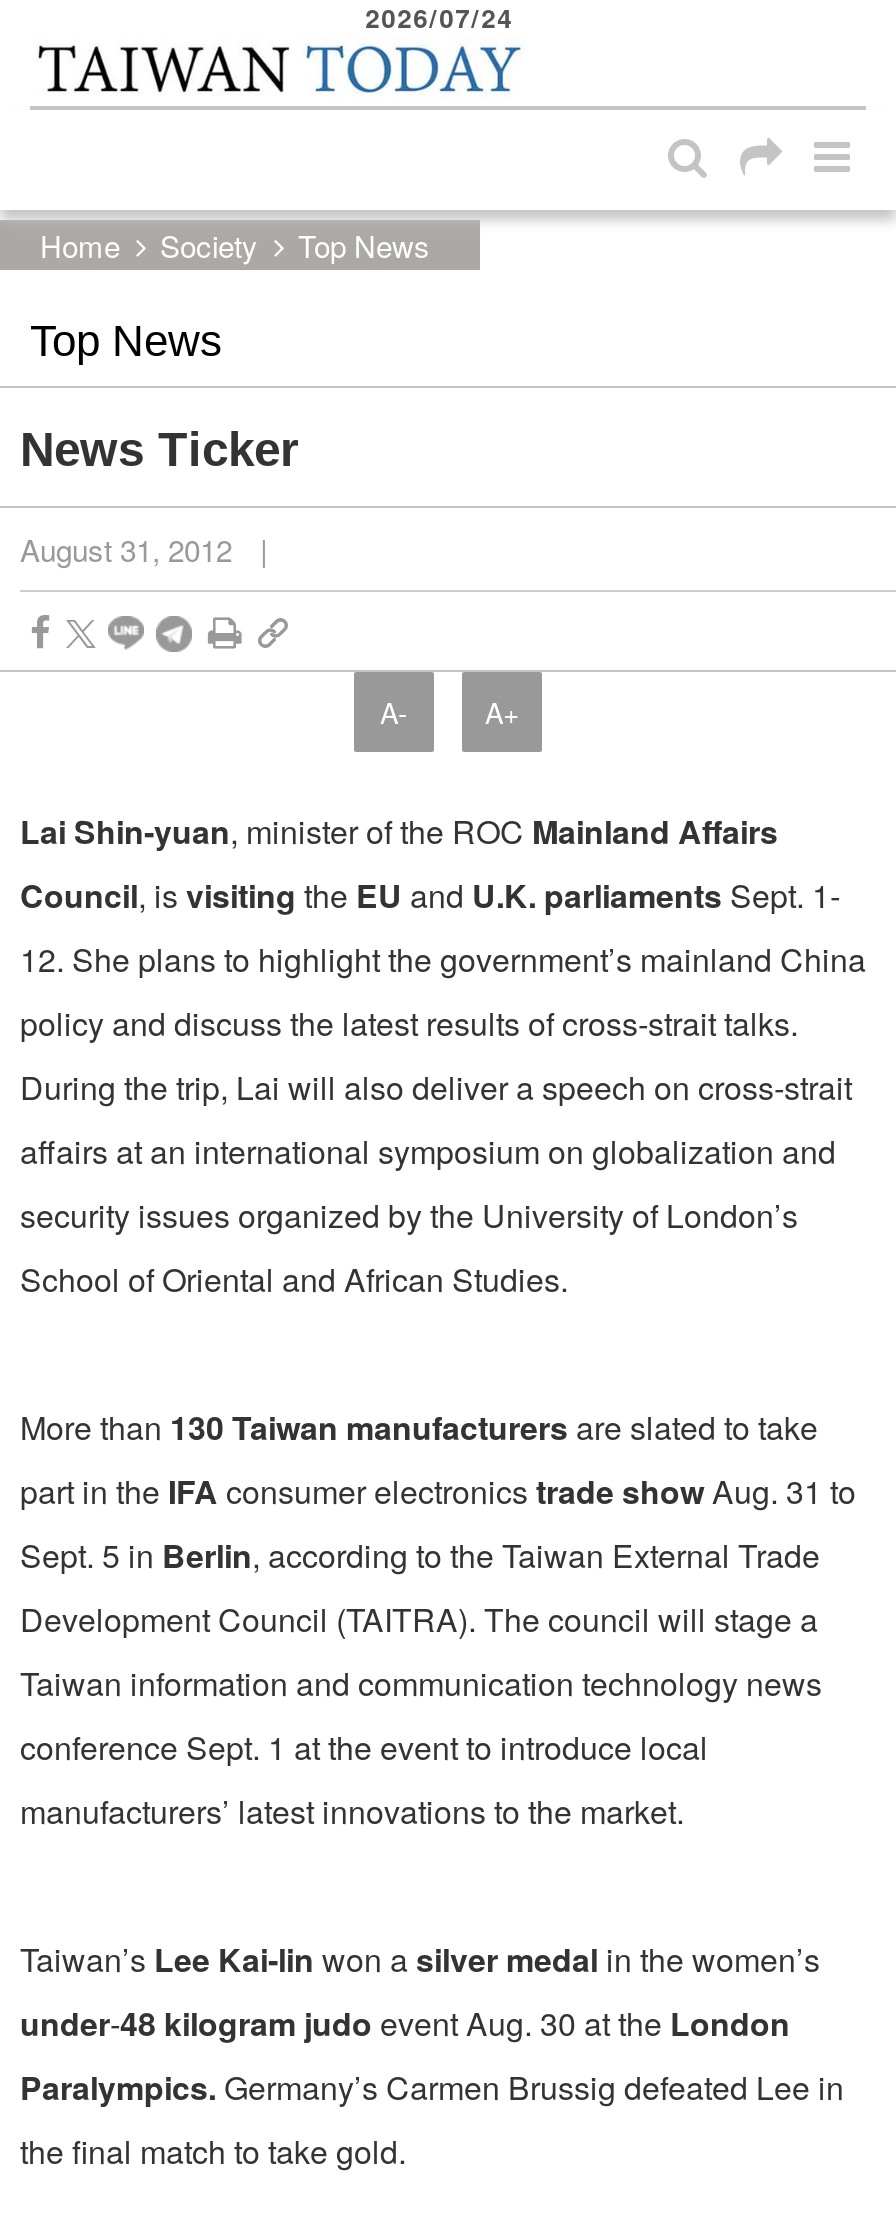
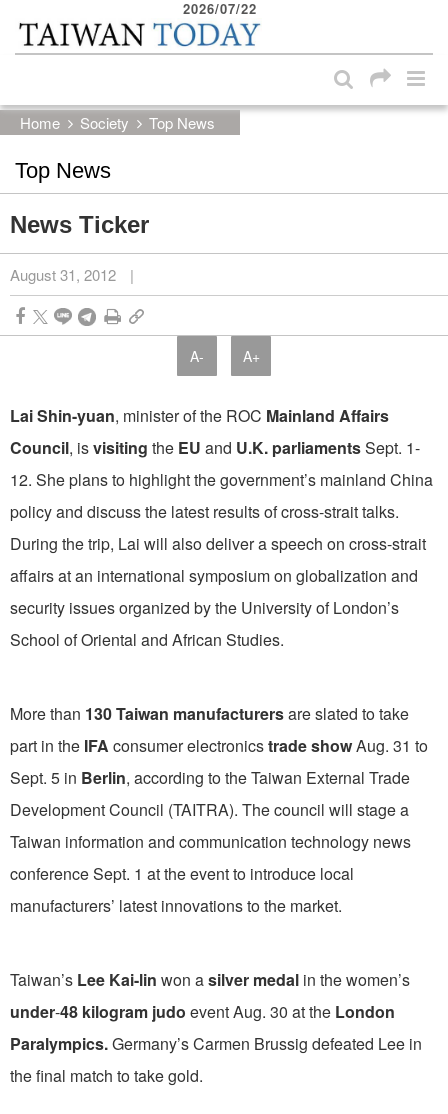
- 2026/07/24
+ 2026/07/22
